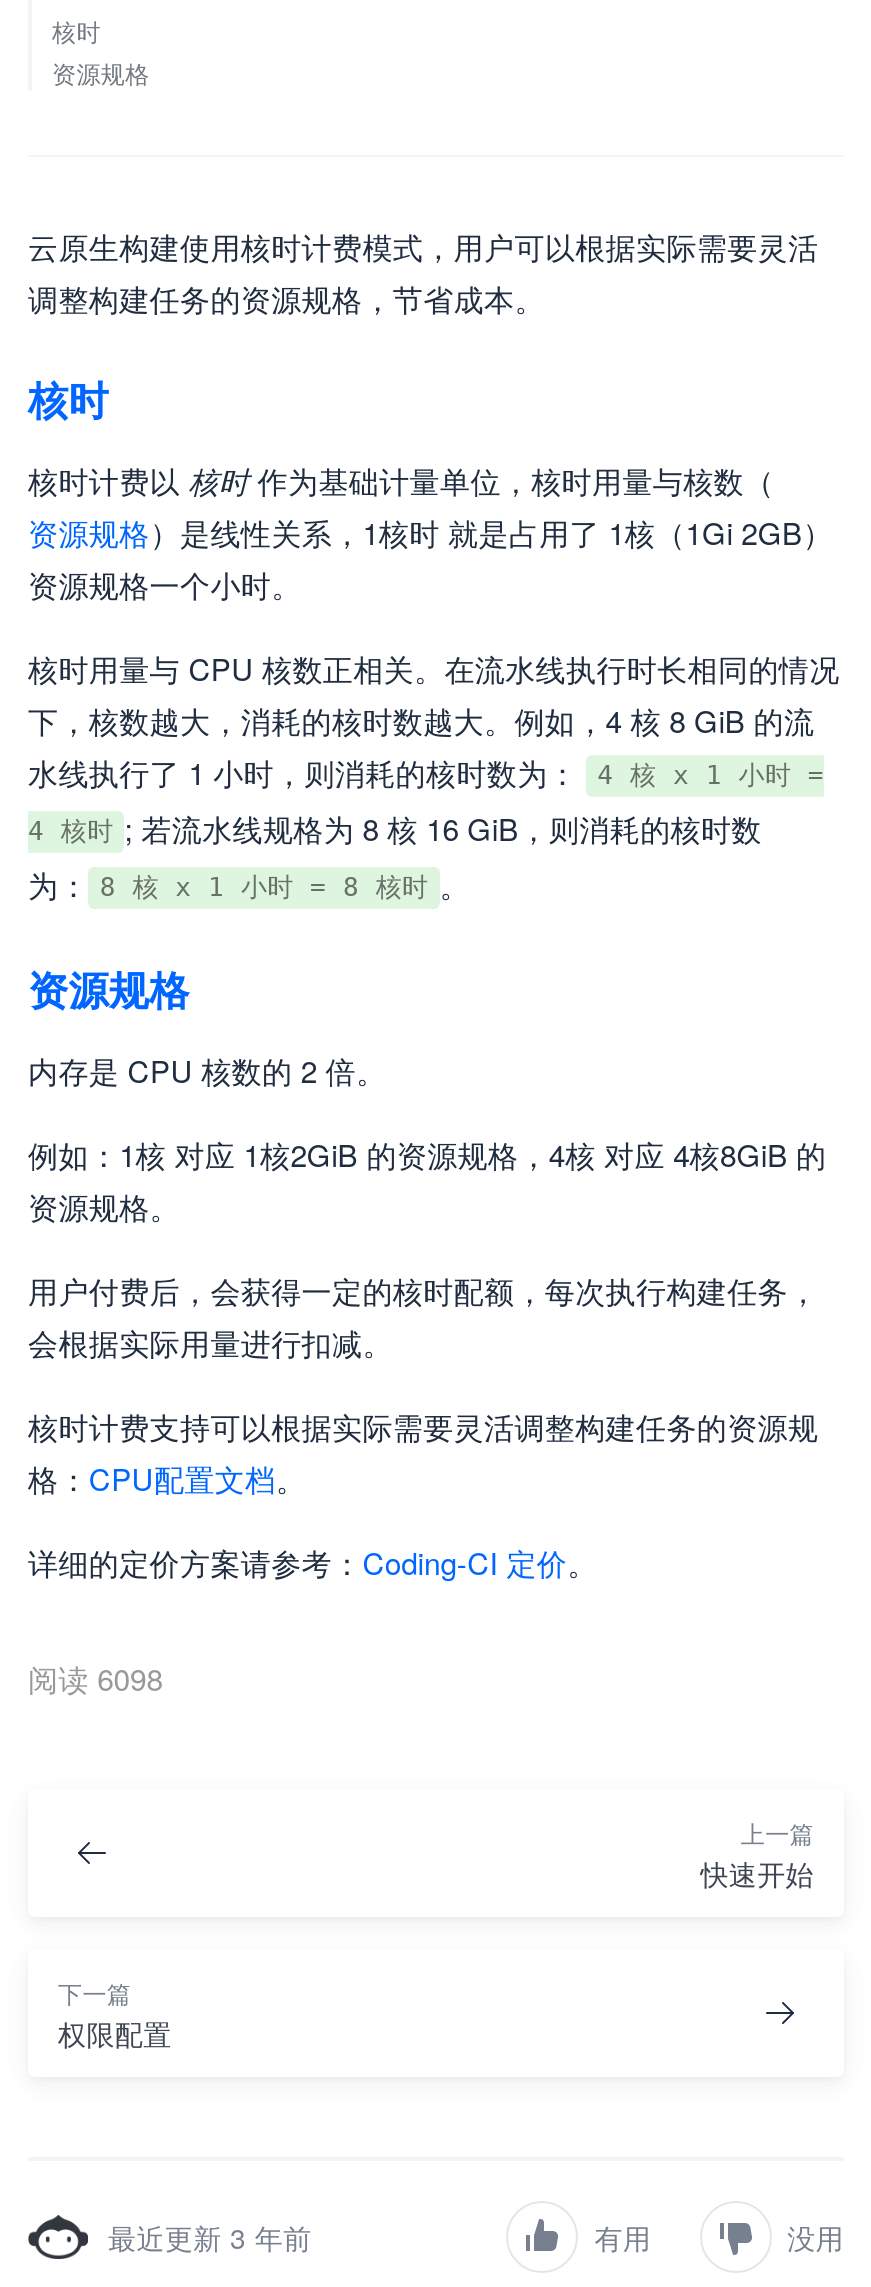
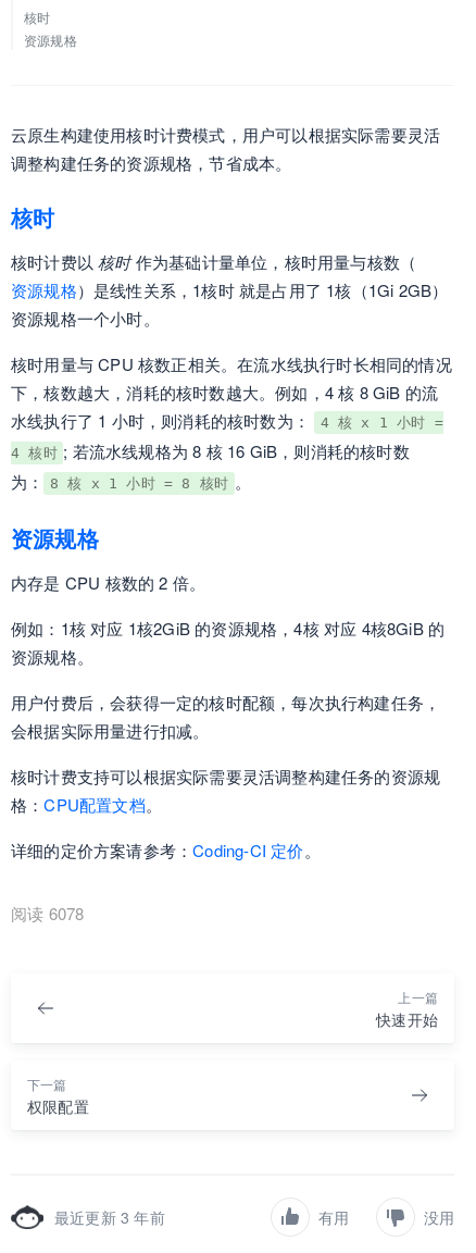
- 阅读 6098
+ 阅读 6078
